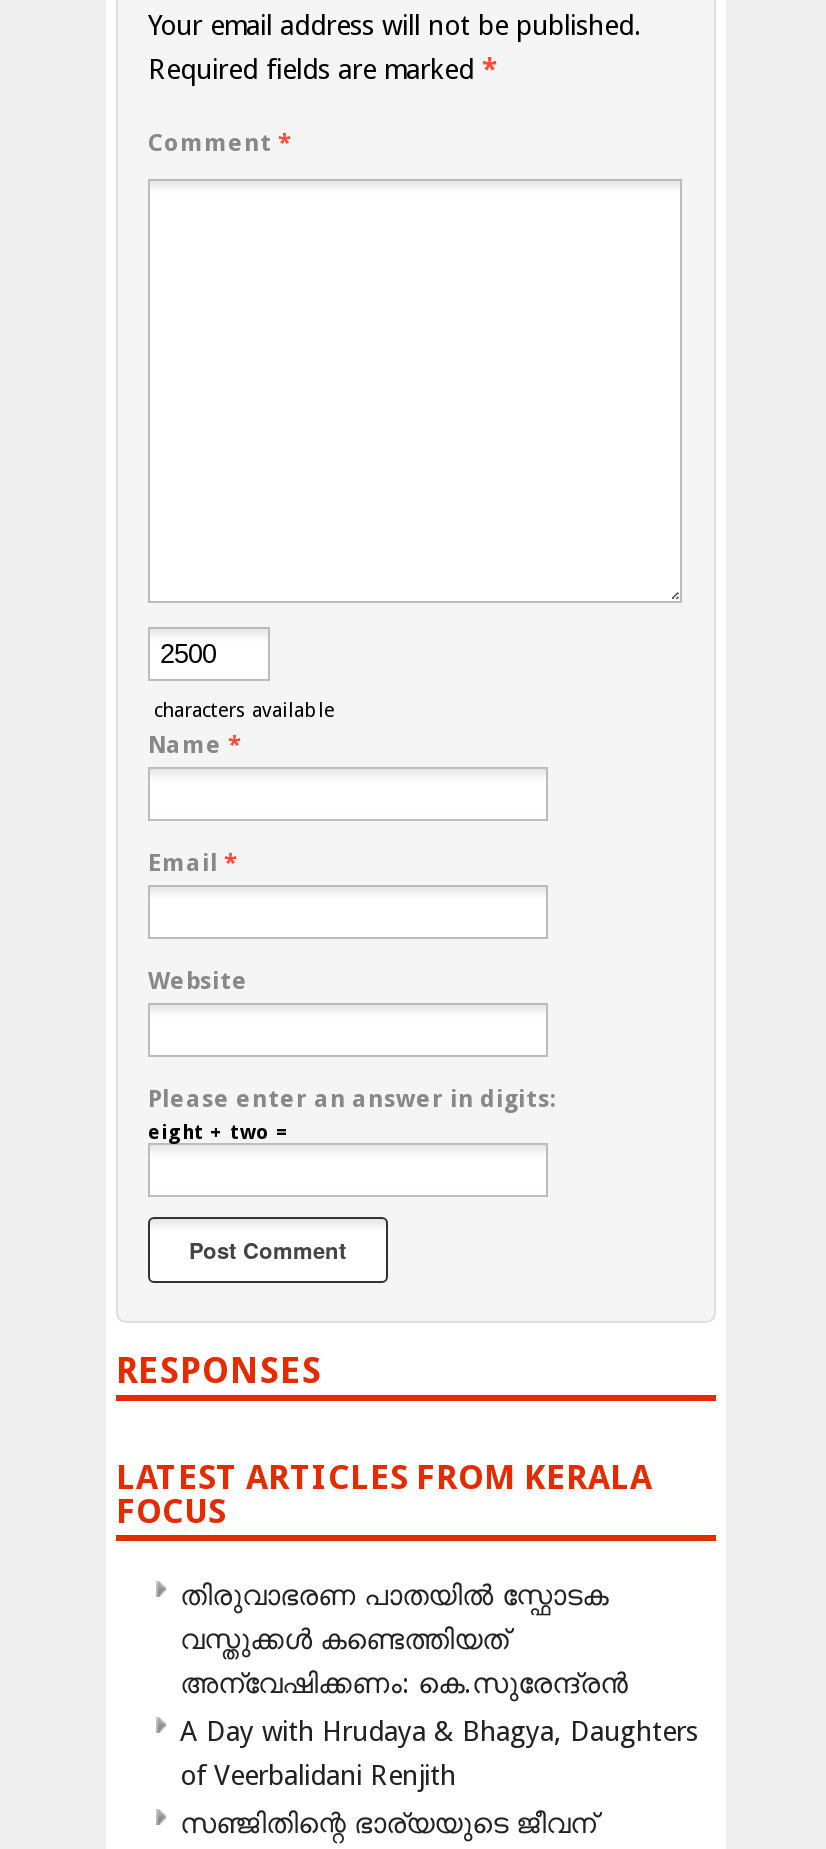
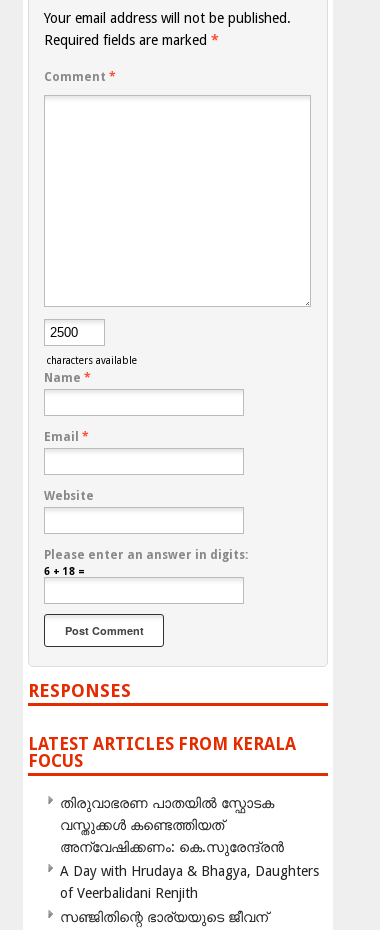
- eight + two =
+ 6 + 18 =
